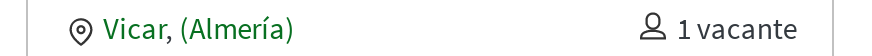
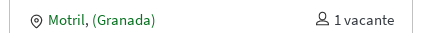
- Vicar, (Almería)
+ Motril, (Granada)
